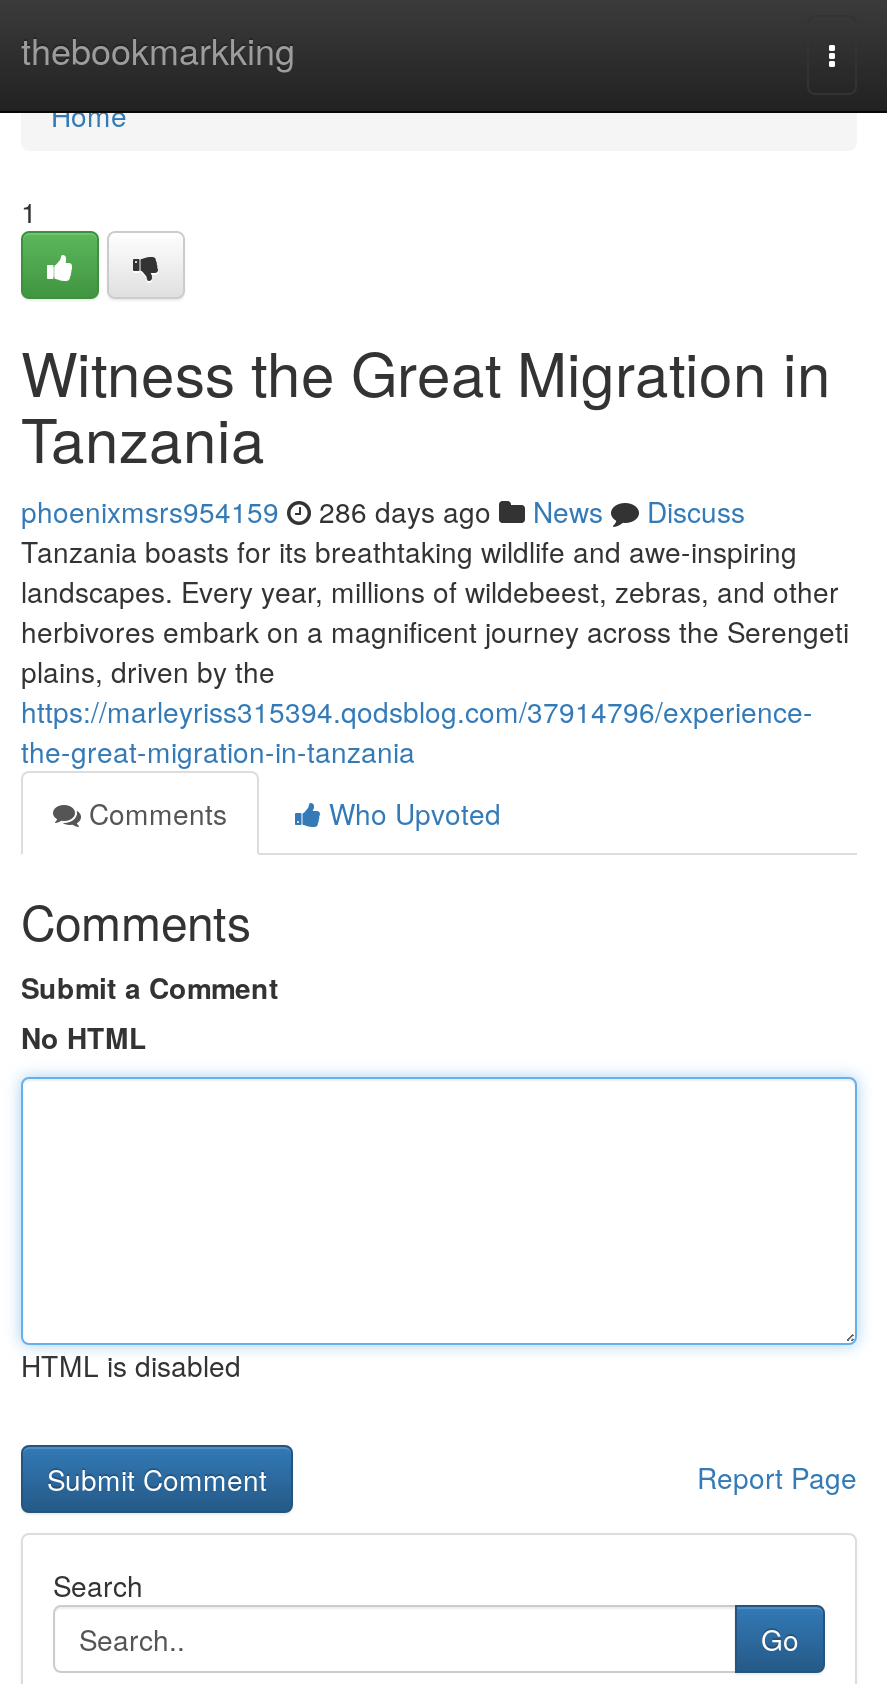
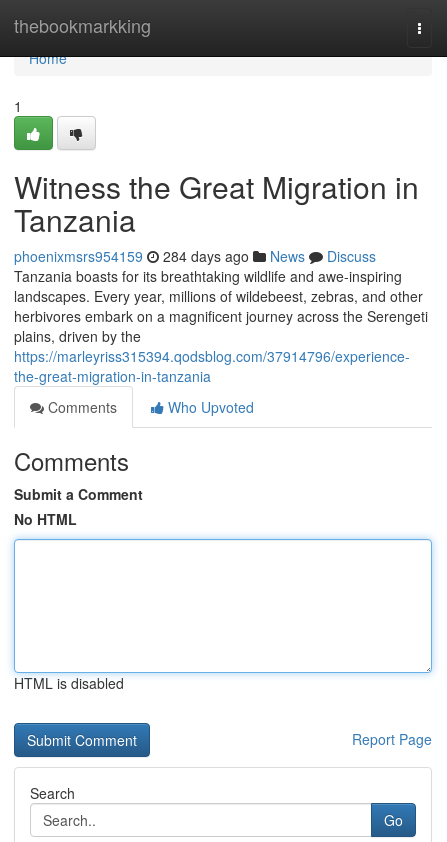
- phoenixmsrs954159 286 days ago News Discuss
+ phoenixmsrs954159 284 days ago News Discuss
